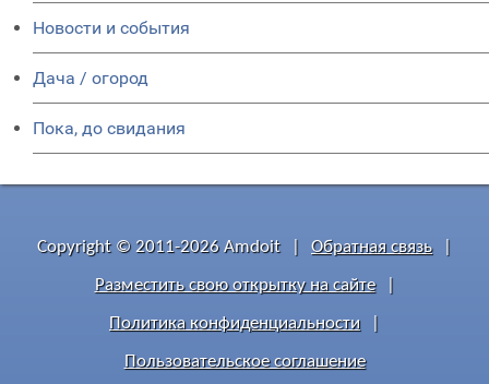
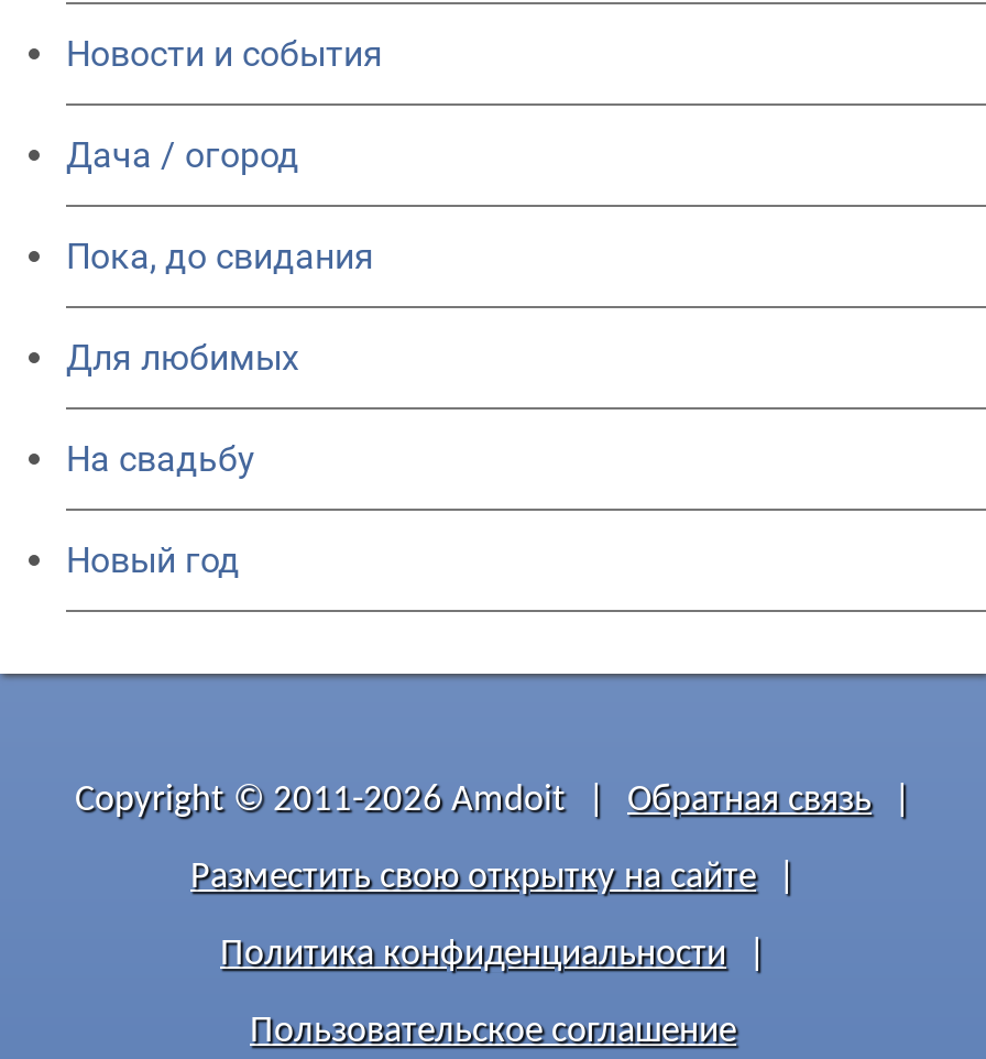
+ Для любимых
+ На свадьбу
+ Новый год
